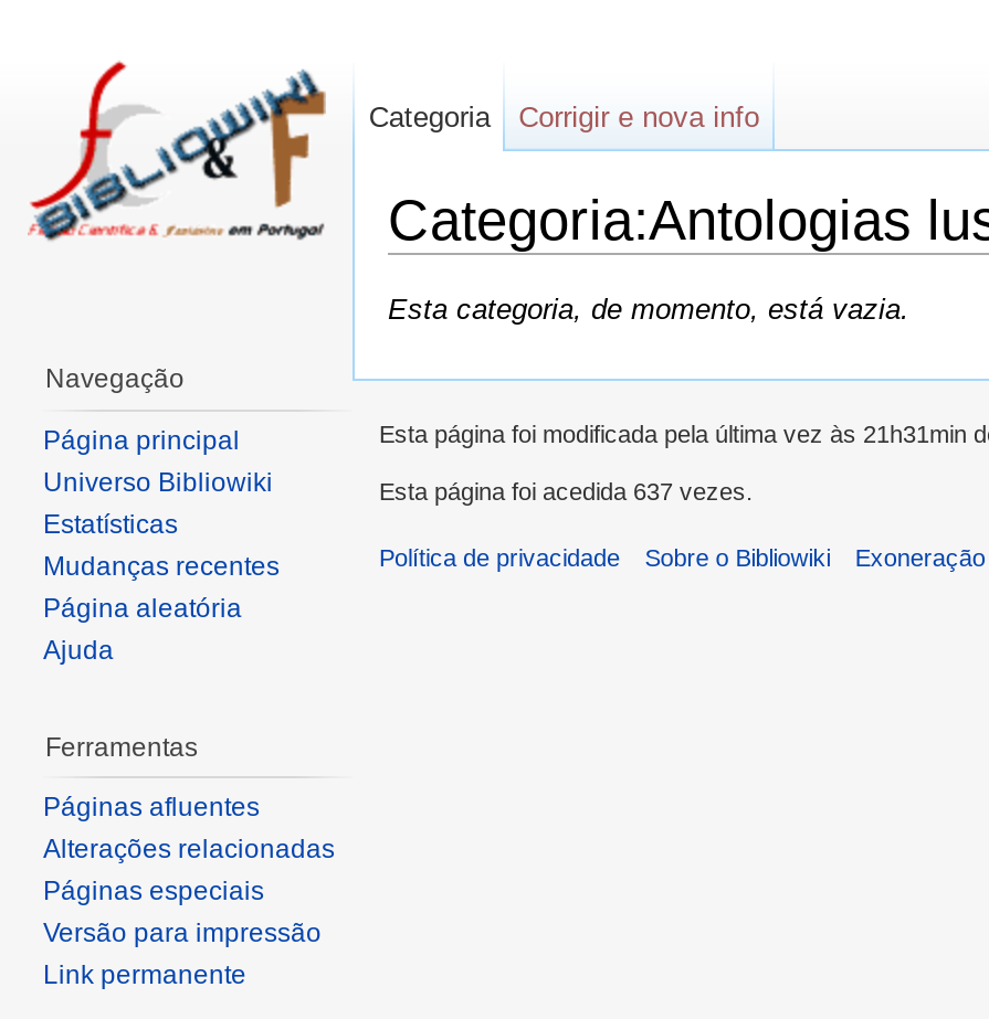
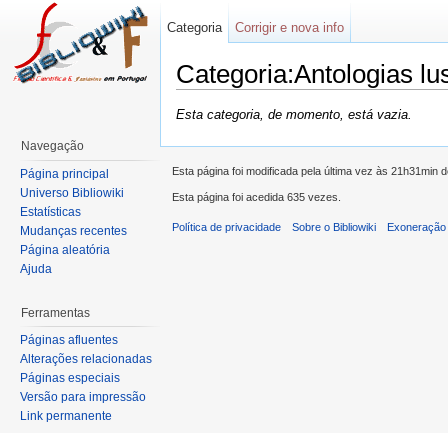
- Esta página foi acedida 637 vezes.
+ Esta página foi acedida 635 vezes.
